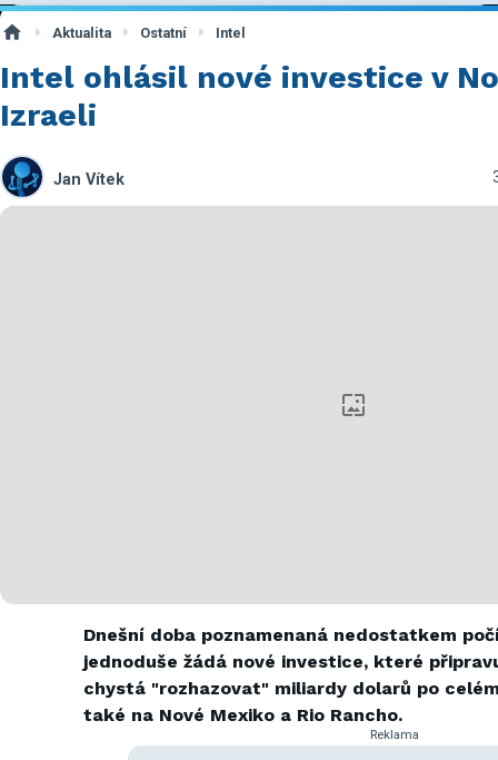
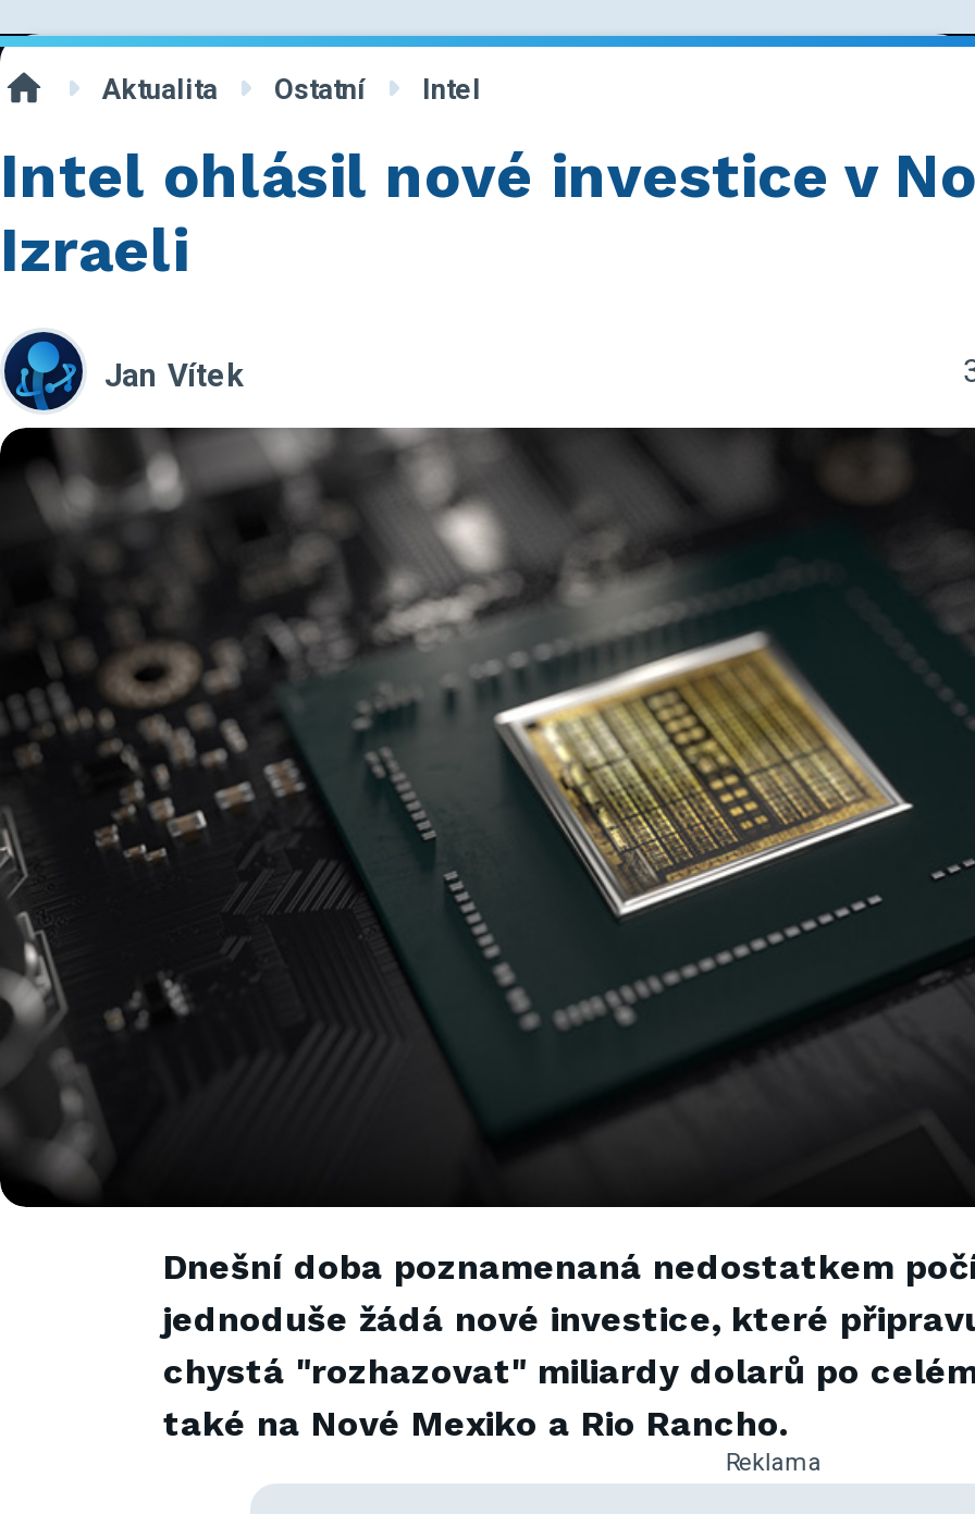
+ [image]
